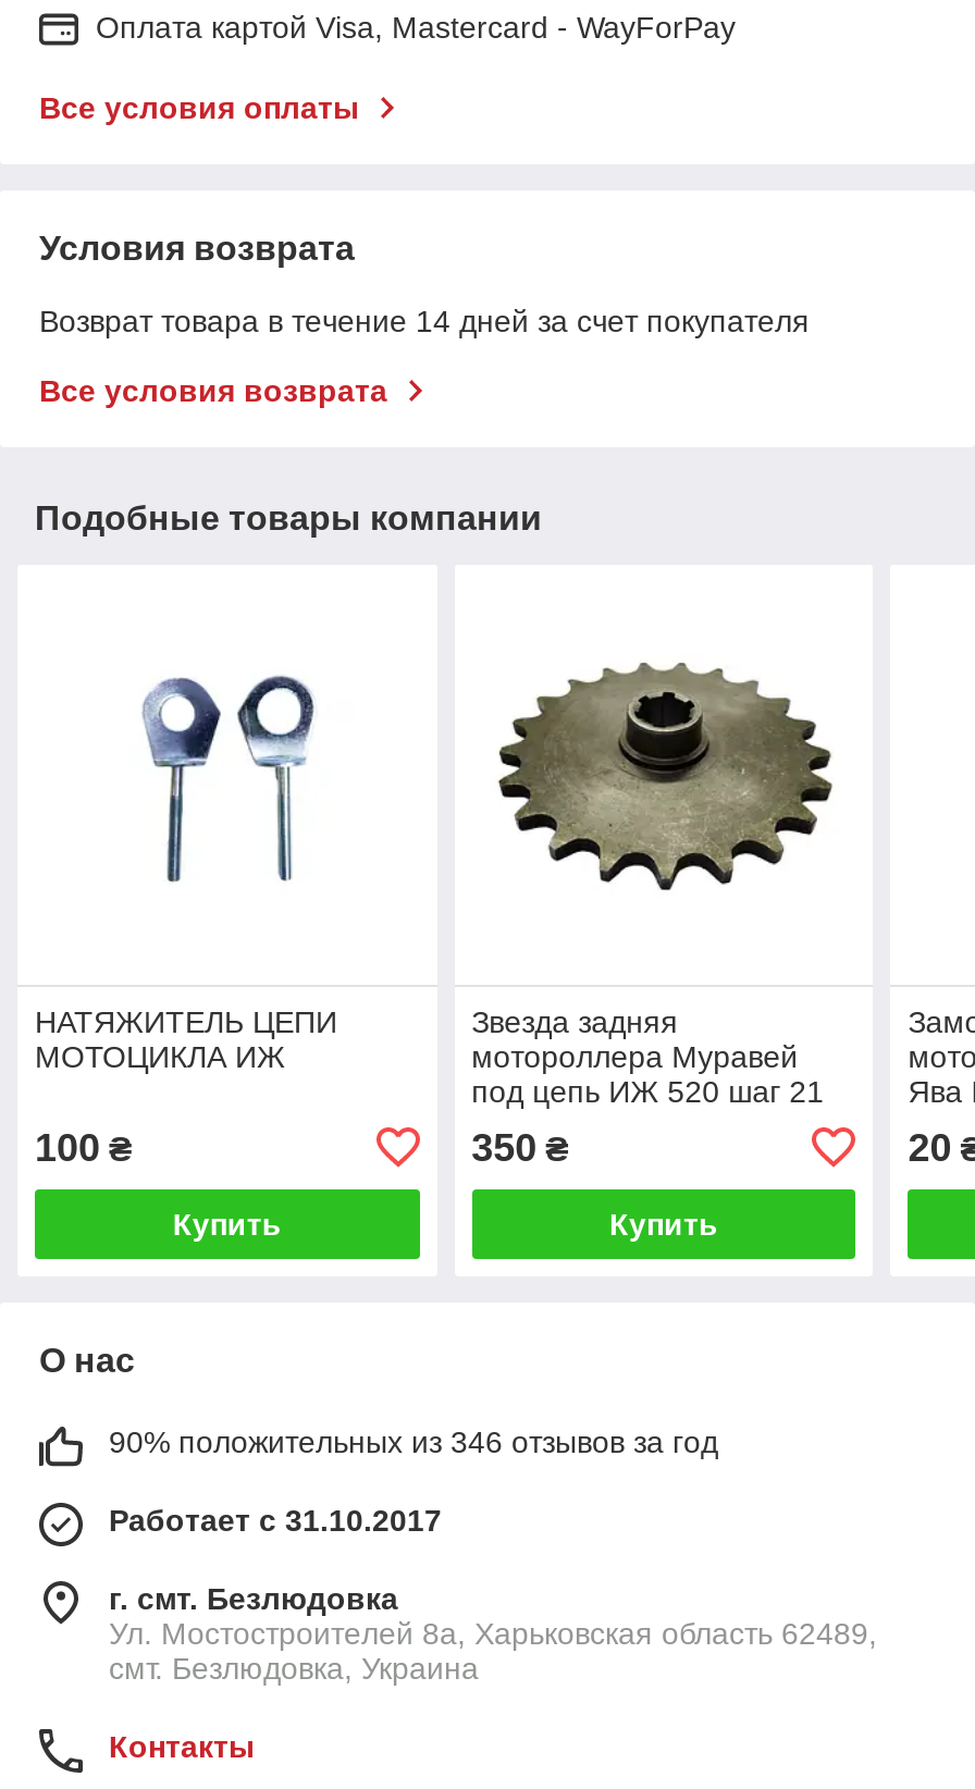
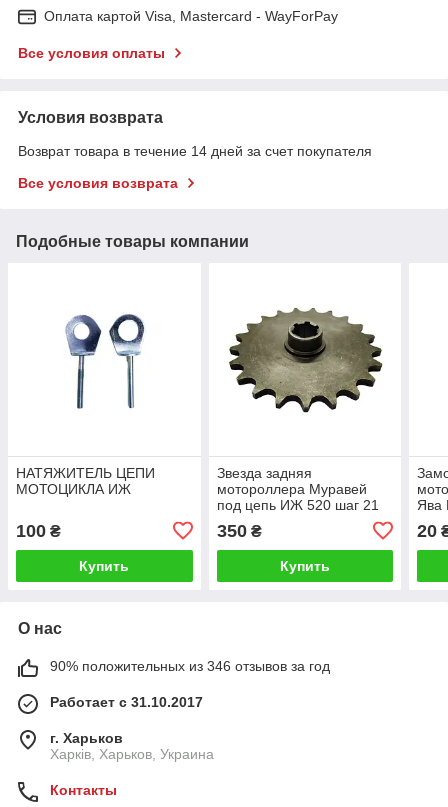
- г. смт. Безлюдовка
- Ул. Мостостроителей 8а, Харьковская область 62489,
- смт. Безлюдовка, Украина
+ г. Харьков
+ Харків, Харьков, Украина
